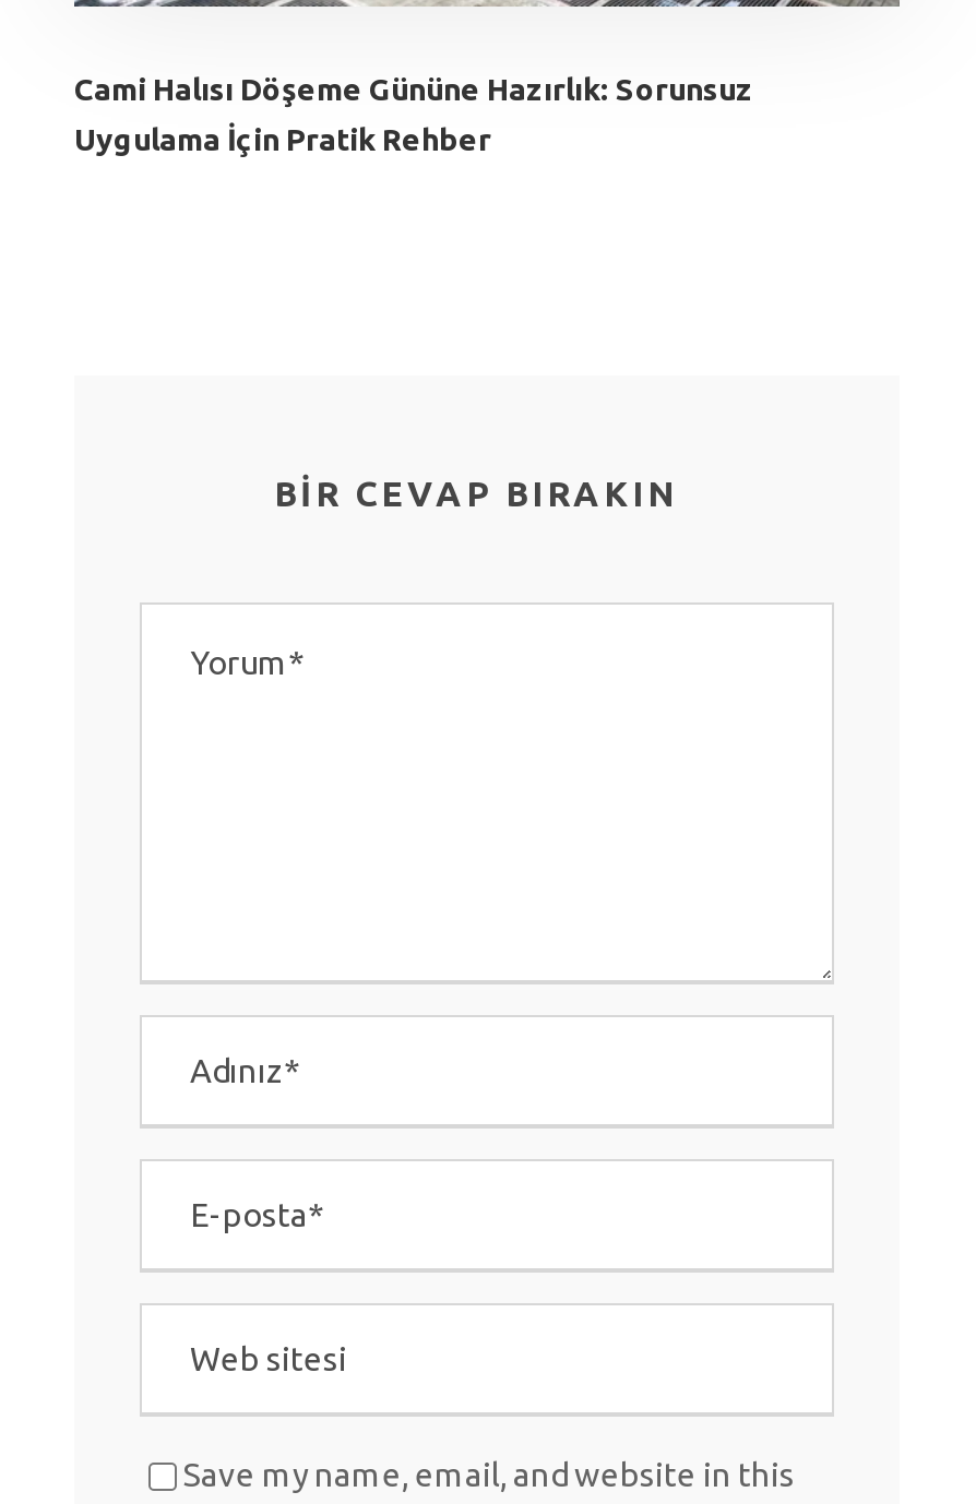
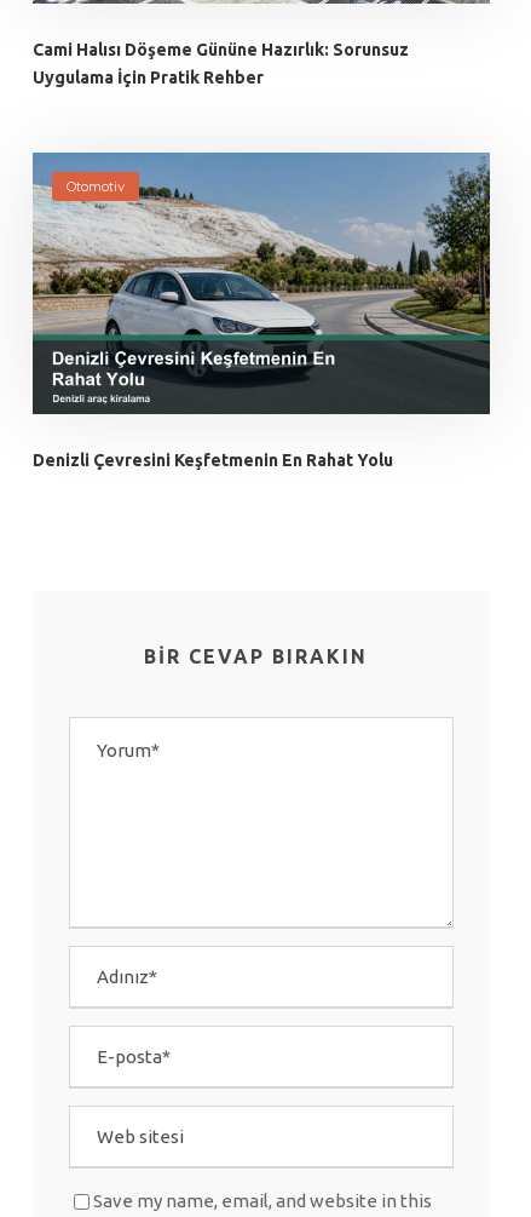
+ [image]
+ Otomotiv

+ Denizli Çevresini Keşfetmenin En Rahat Yolu
